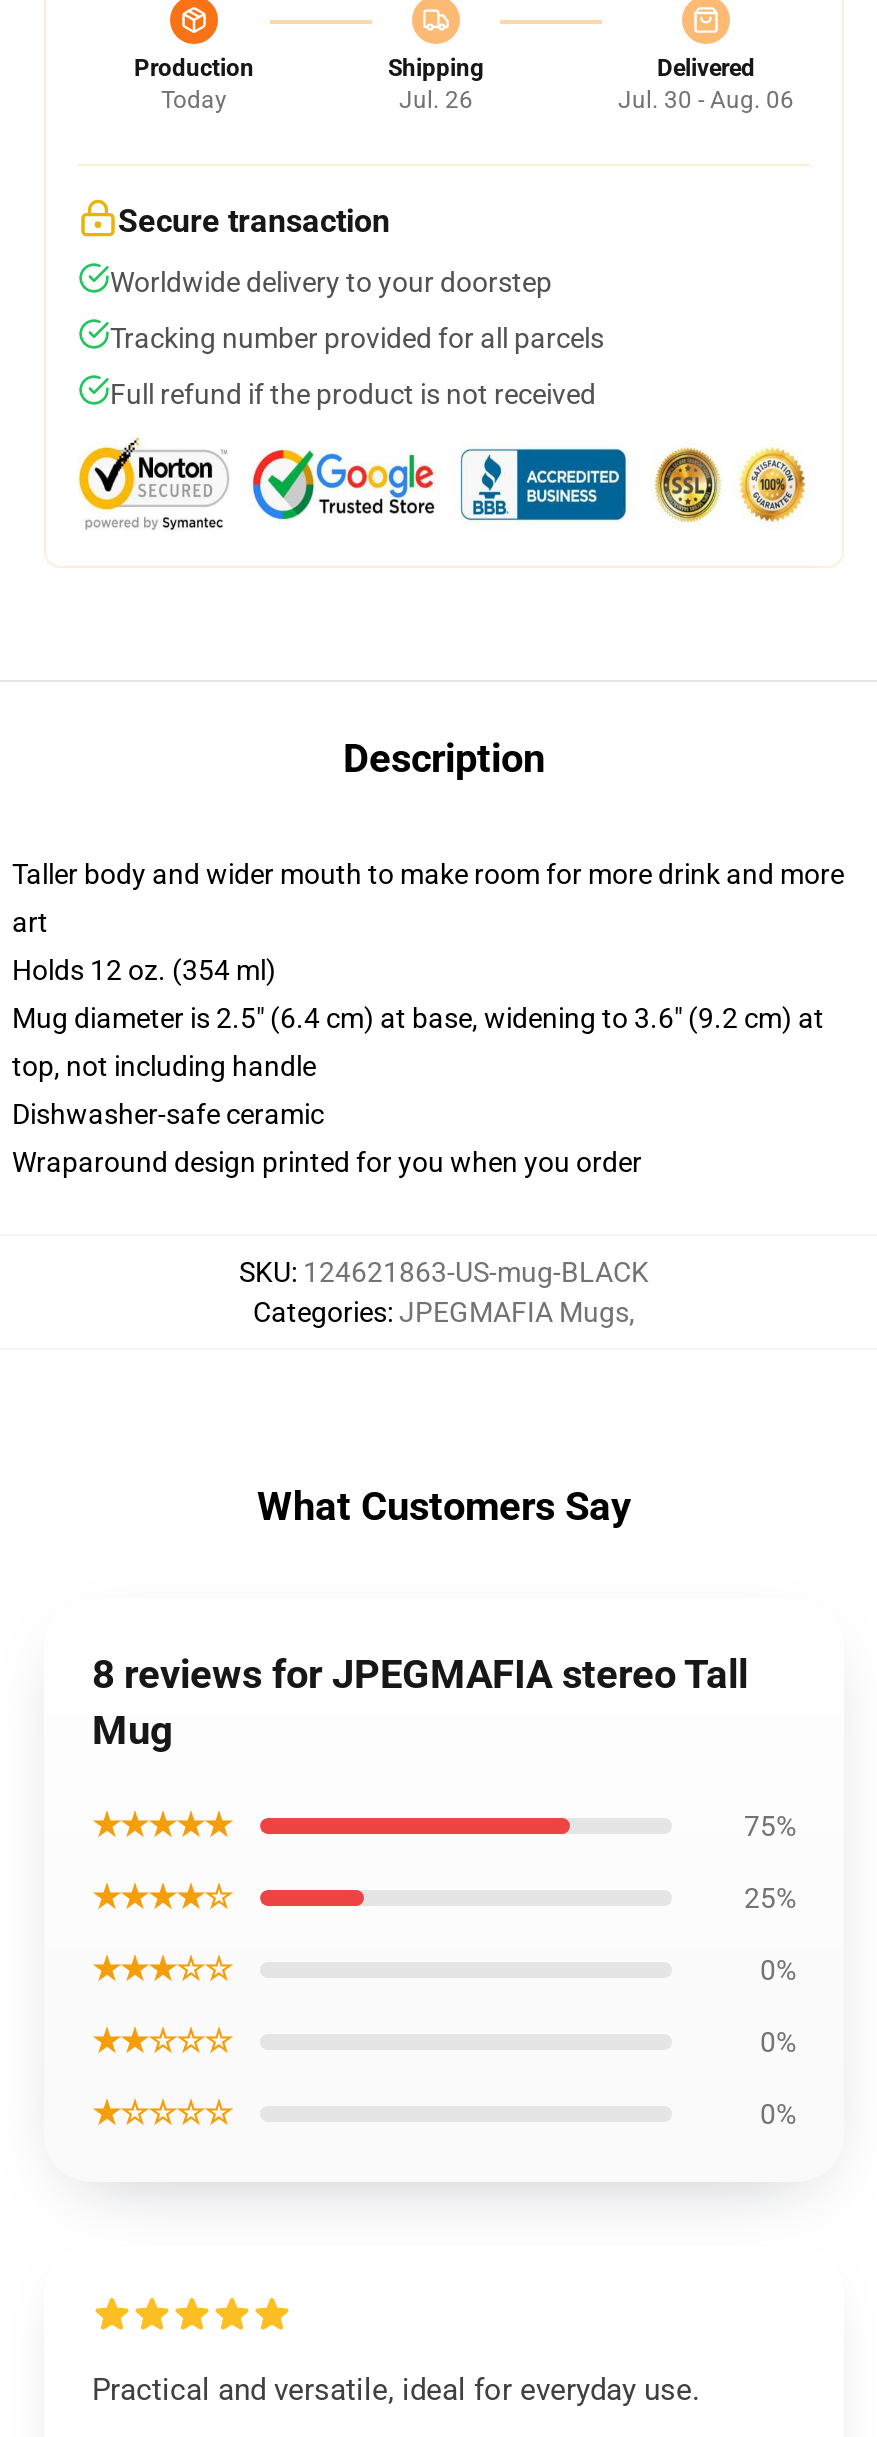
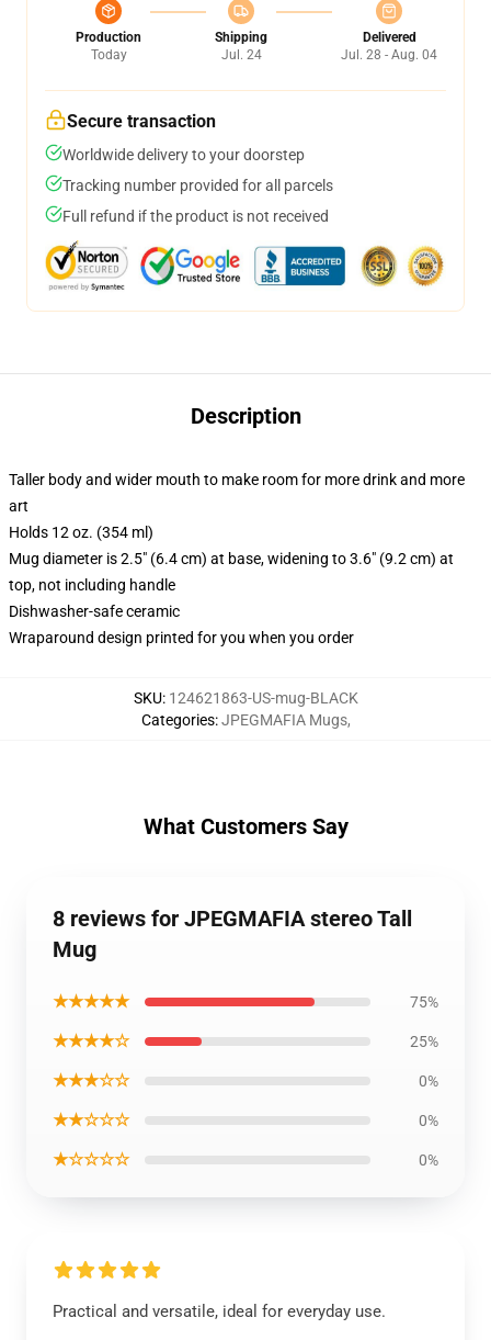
- Jul. 26
+ Jul. 24

- Jul. 30 - Aug. 06
+ Jul. 28 - Aug. 04
